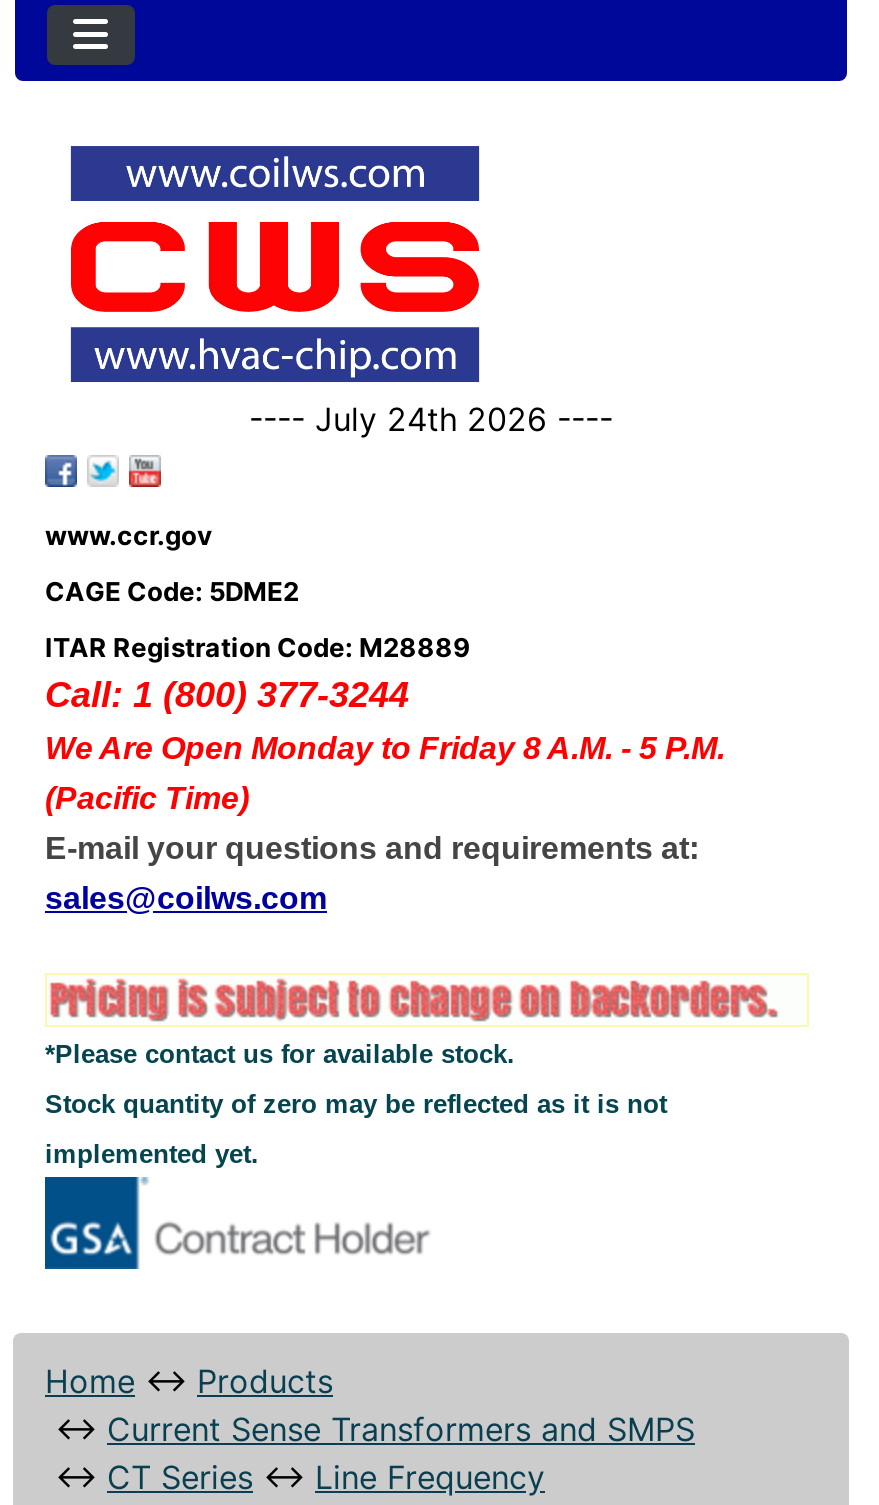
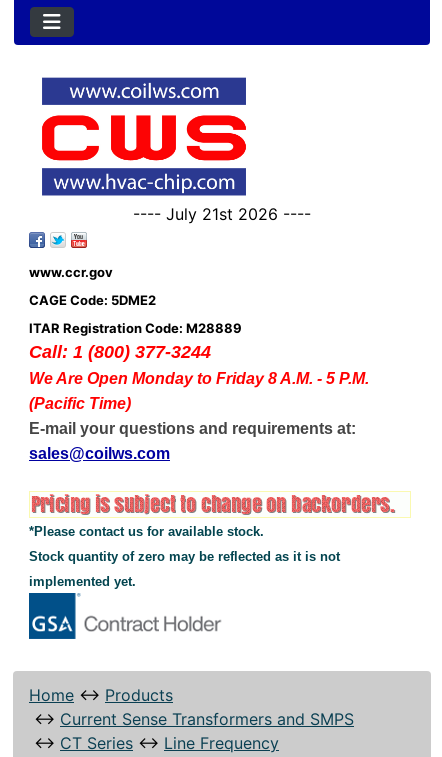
- ---- July 24th 2026 ----
+ ---- July 21st 2026 ----
